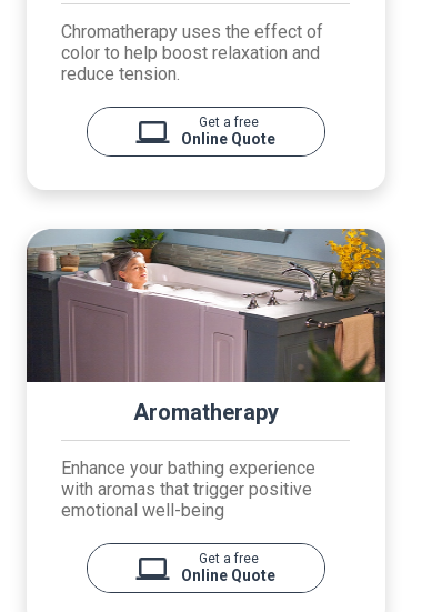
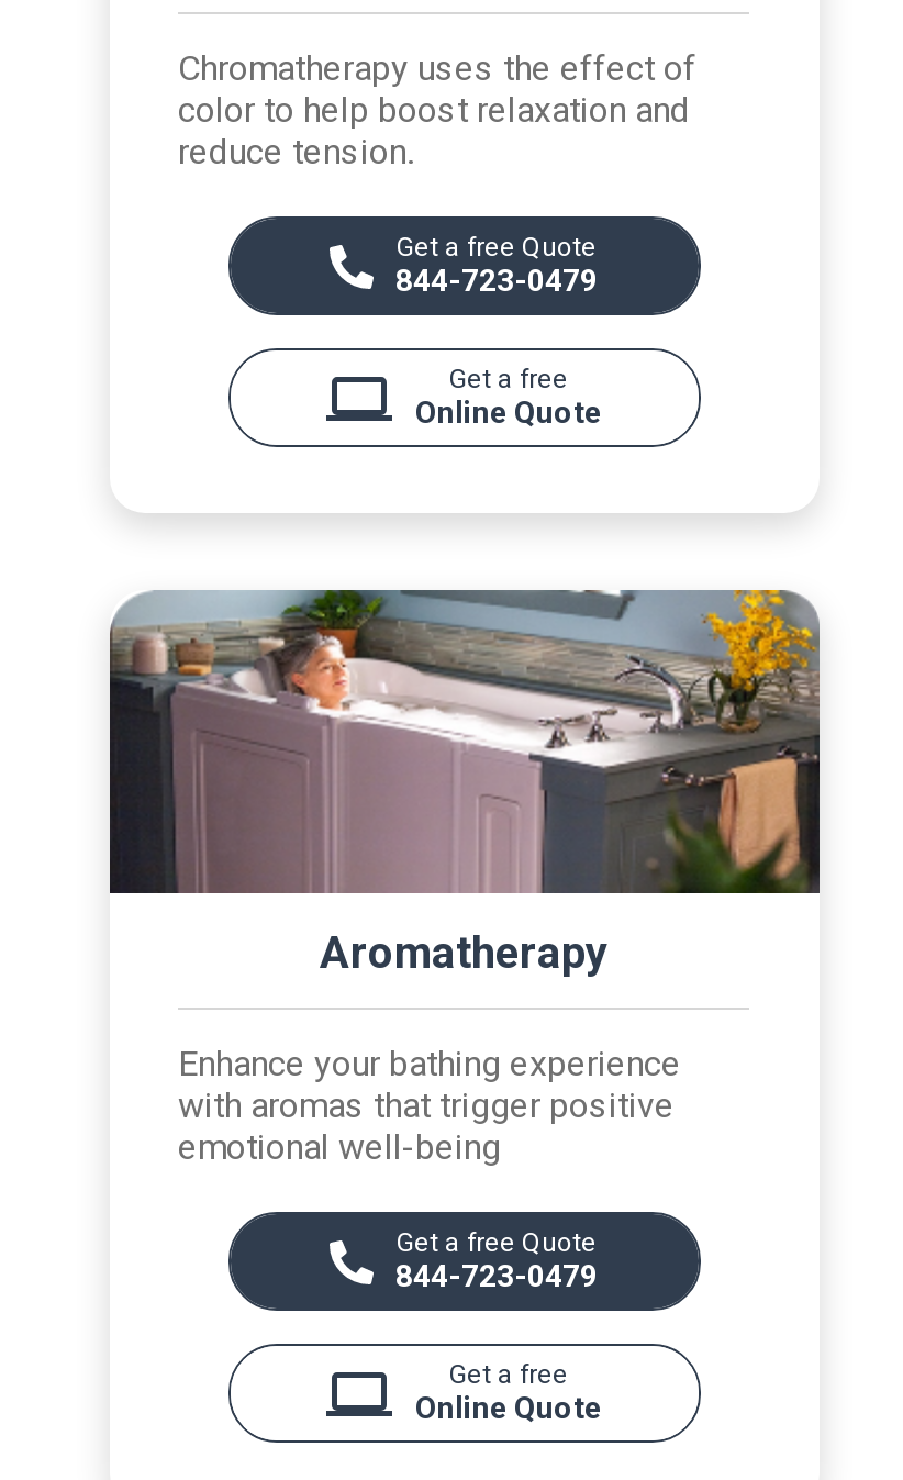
+ [image]
+ Get a free Quote
+ 844-723-0479

+ [image]

+ [image]
+ Get a free Quote
+ 844-723-0479

+ [image]
